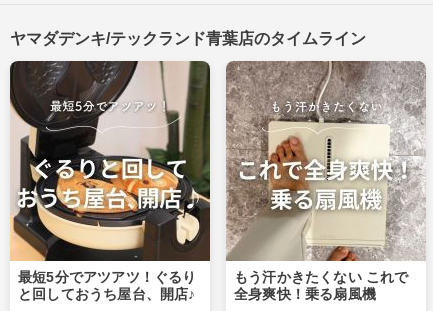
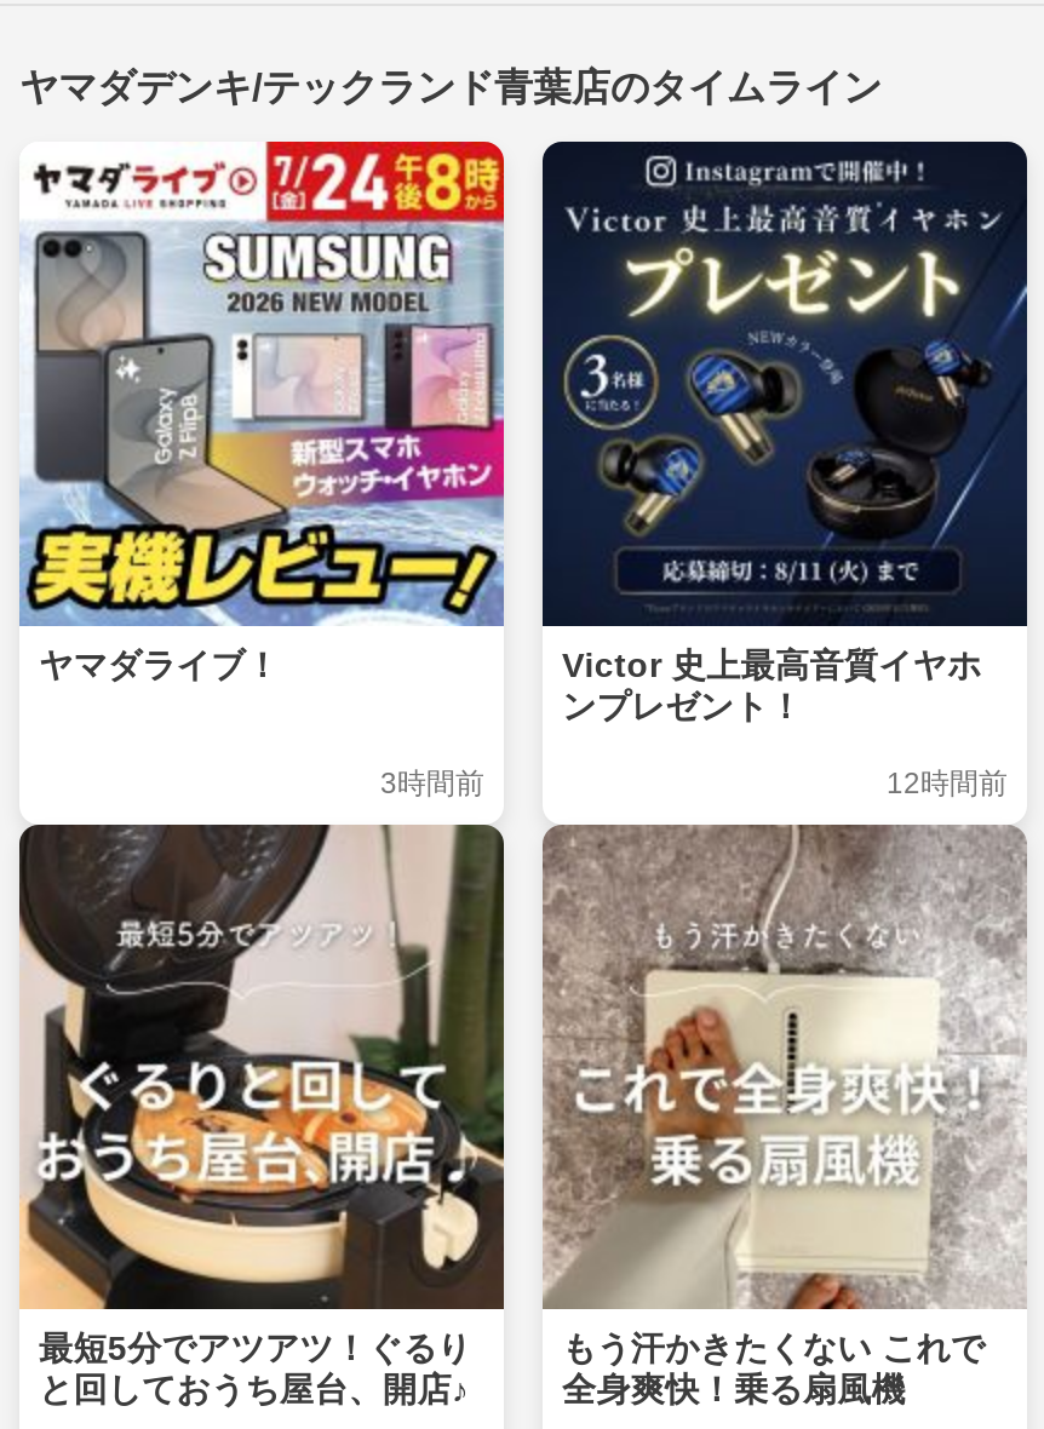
+ [image]
+ ヤマダライブ！
+ 3時間前

+ [image]
+ Victor 史上最高音質イヤホ
+ ンプレゼント！
+ 12時間前
